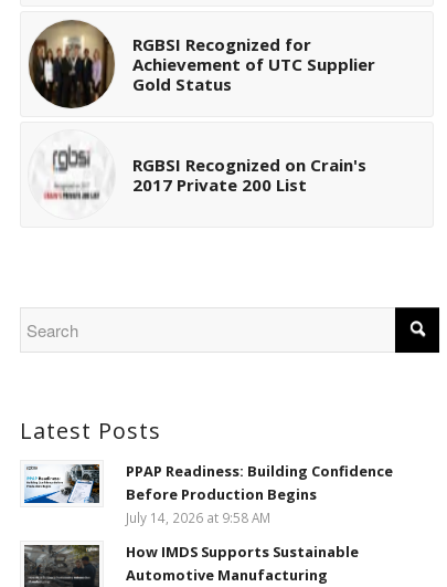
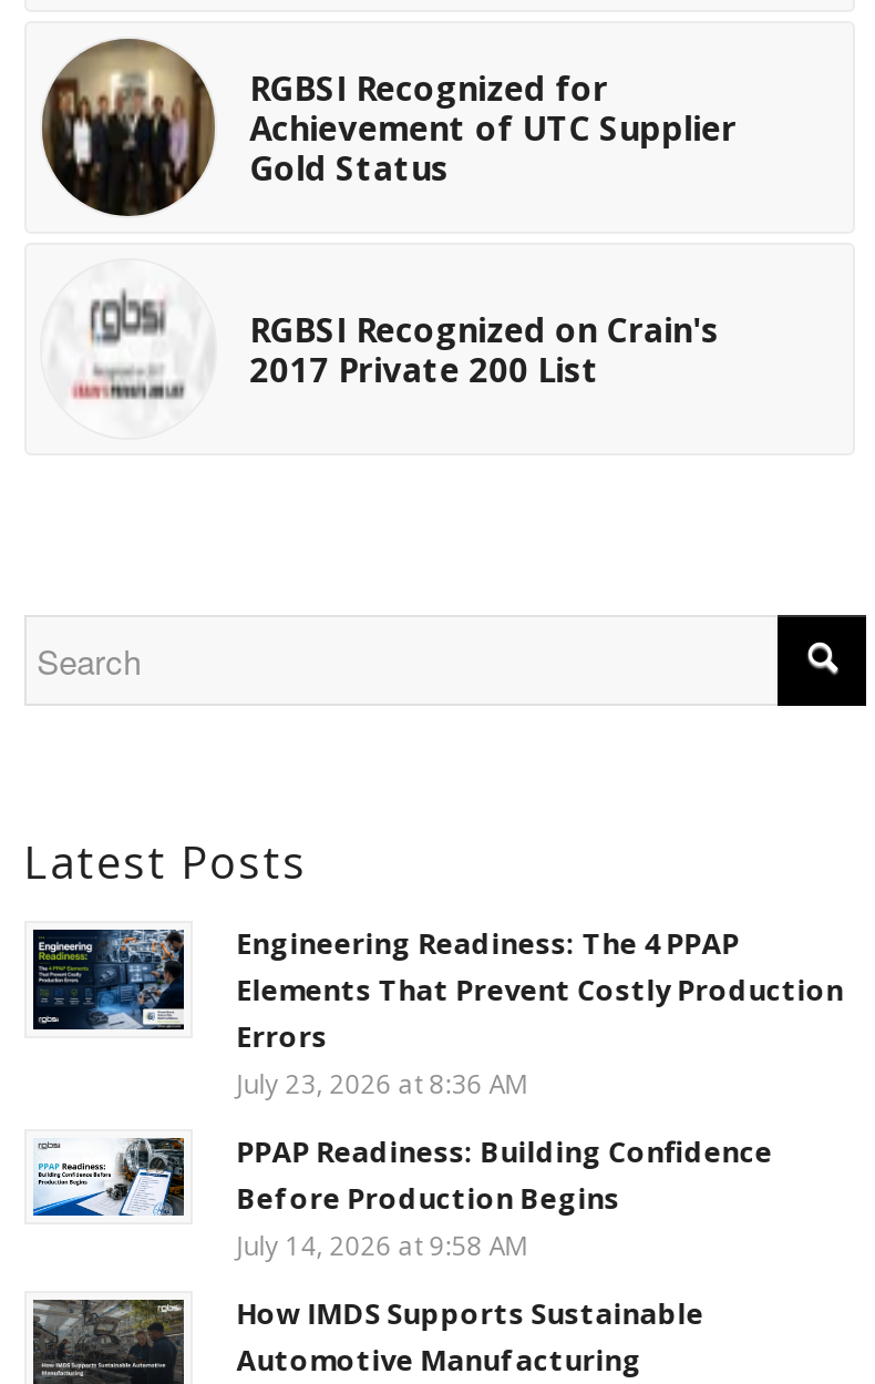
+ [image]
+ Engineering Readiness: The 4 PPAP
+ Elements That Prevent Costly Production
+ Errors
+ July 23, 2026 at 8:36 AM
